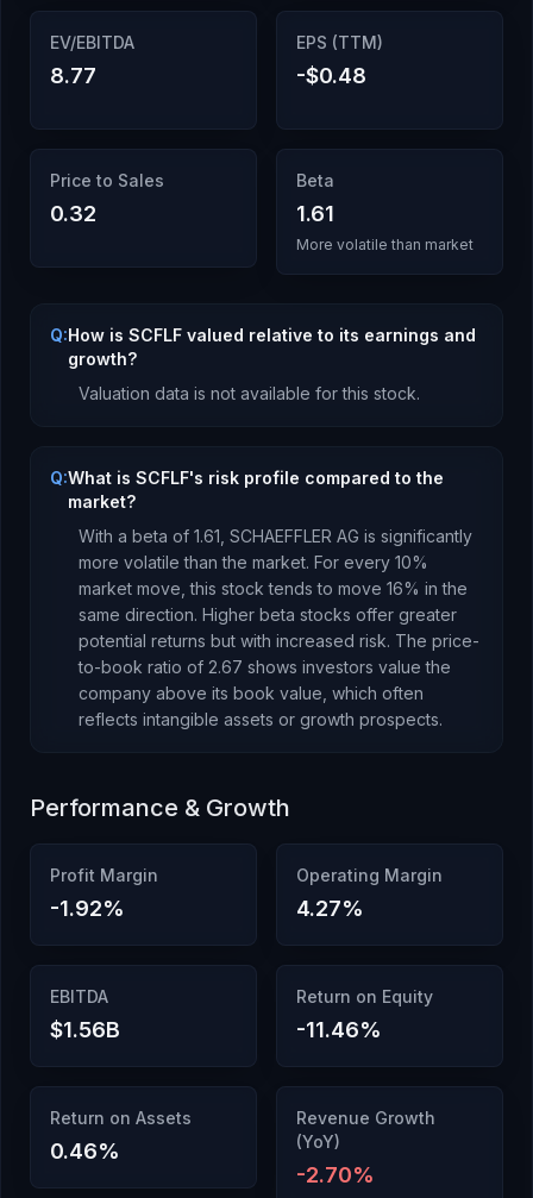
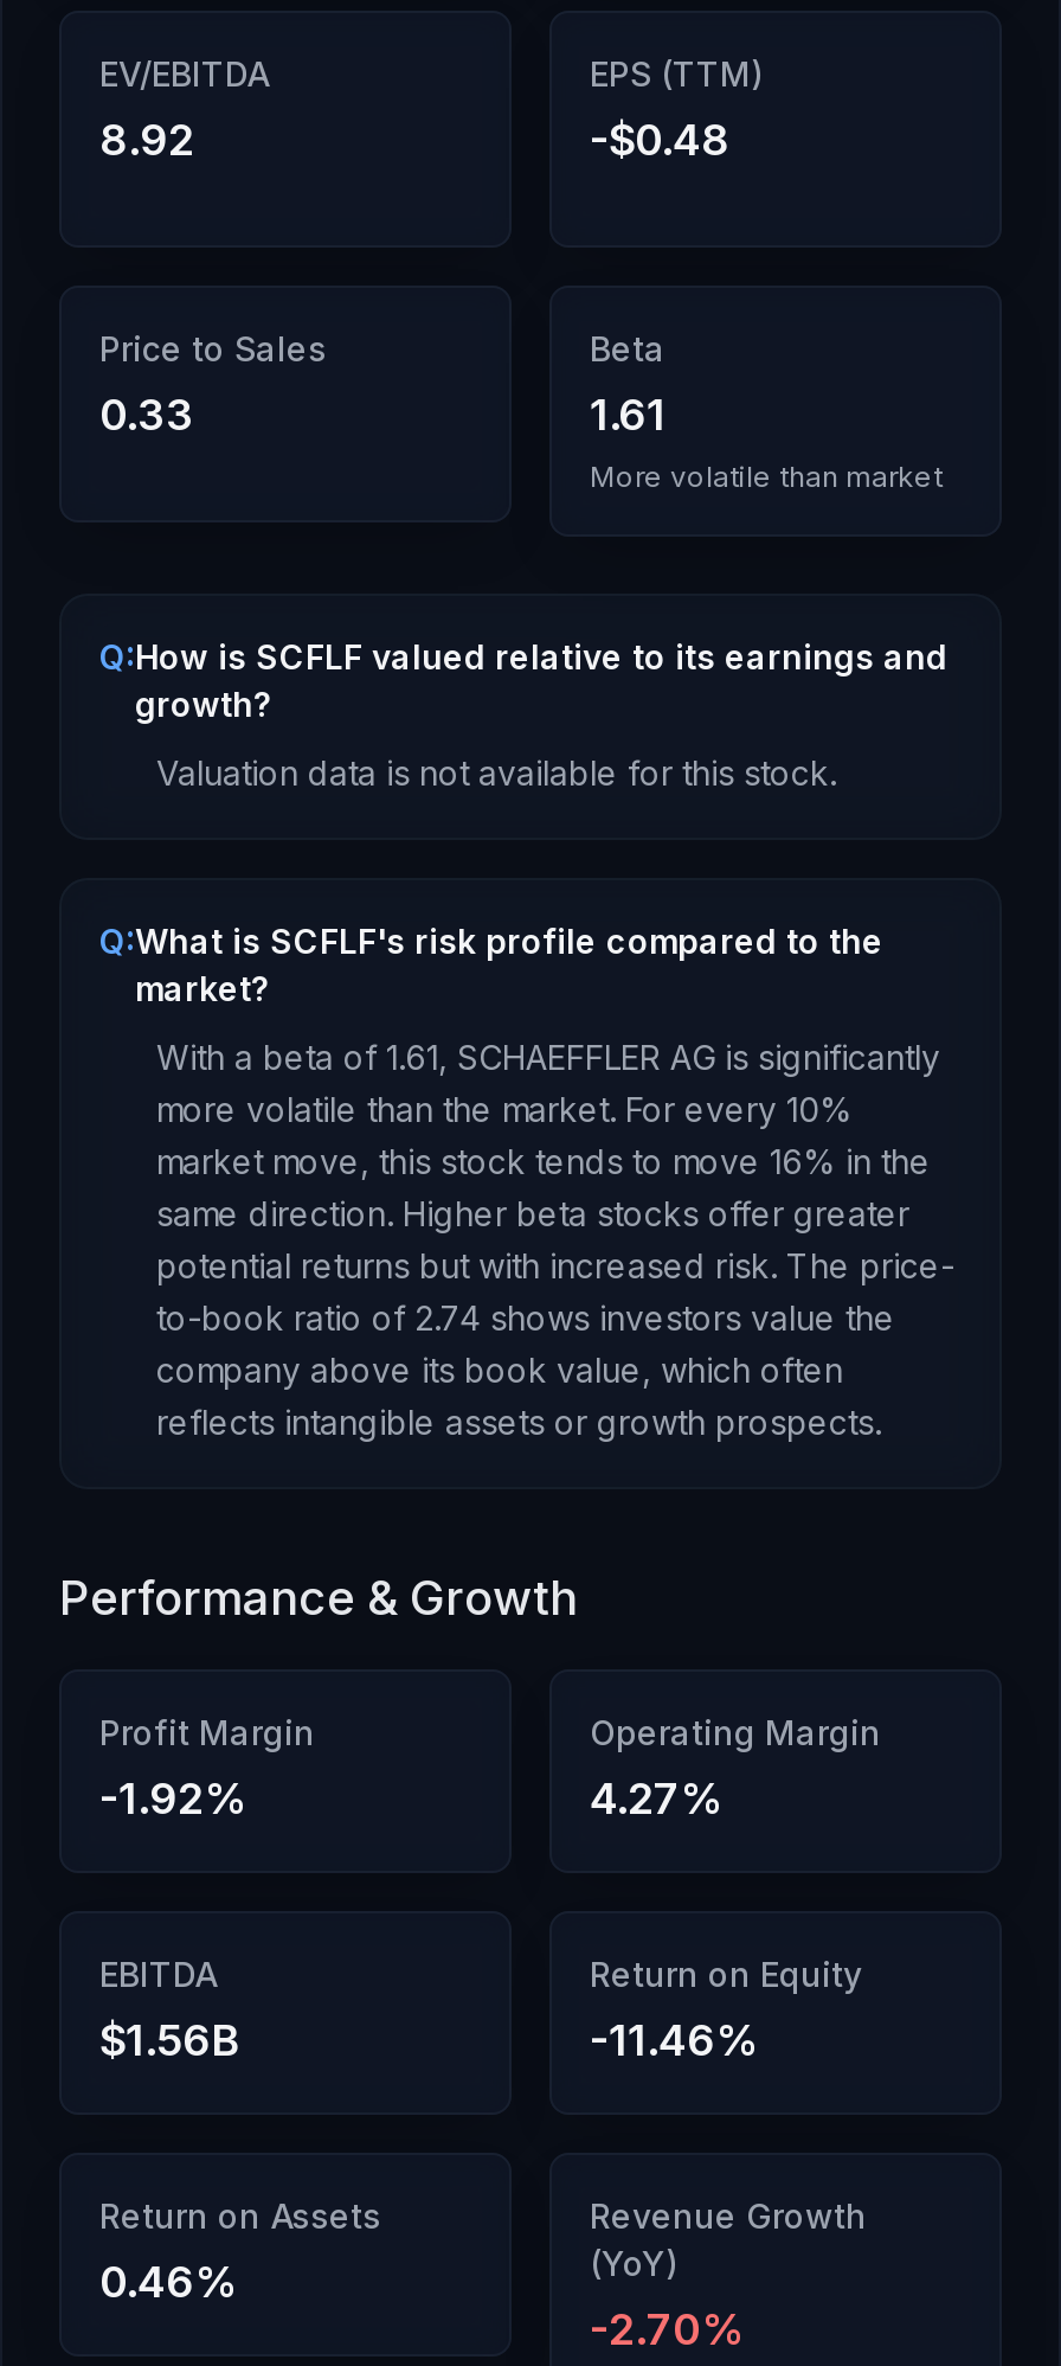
- 8.77
+ 8.92

- 0.32
+ 0.33

- to-book ratio of 2.67 shows investors value the
+ to-book ratio of 2.74 shows investors value the
